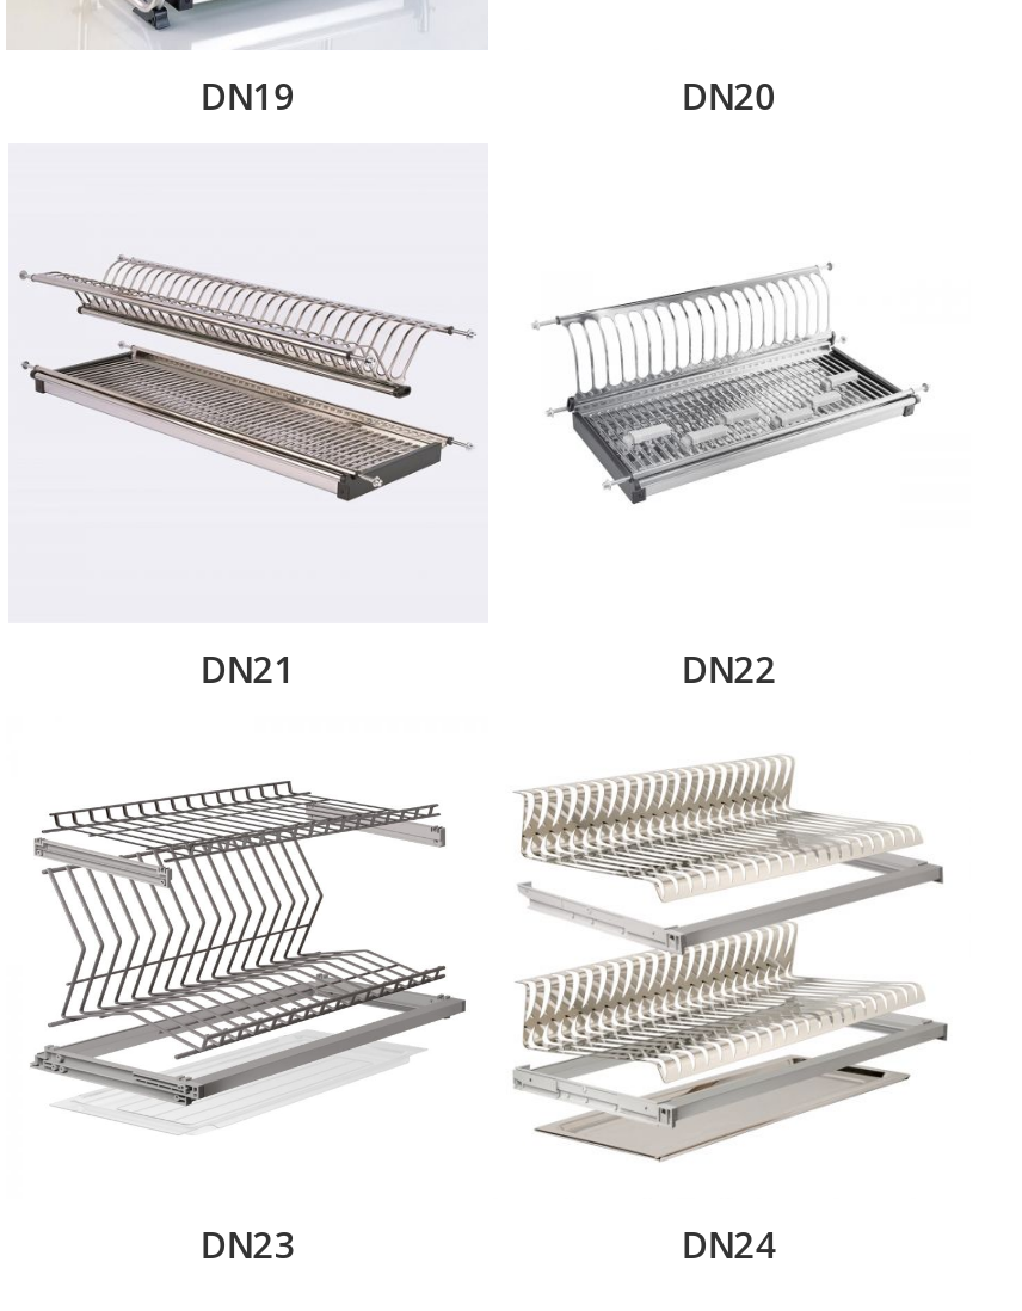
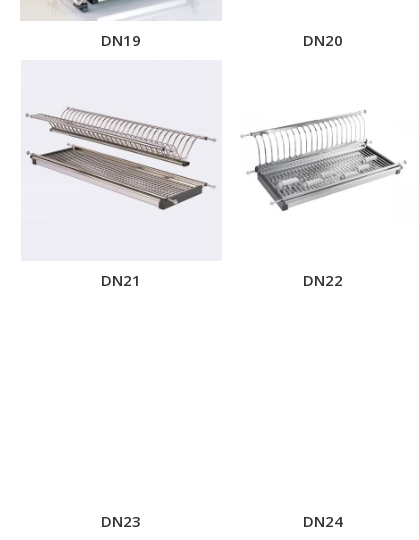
- [image]

- [image]
